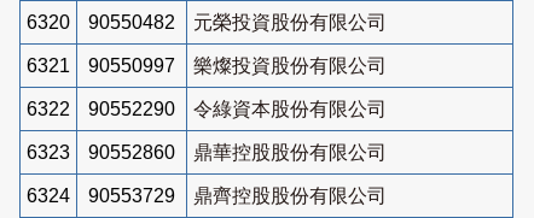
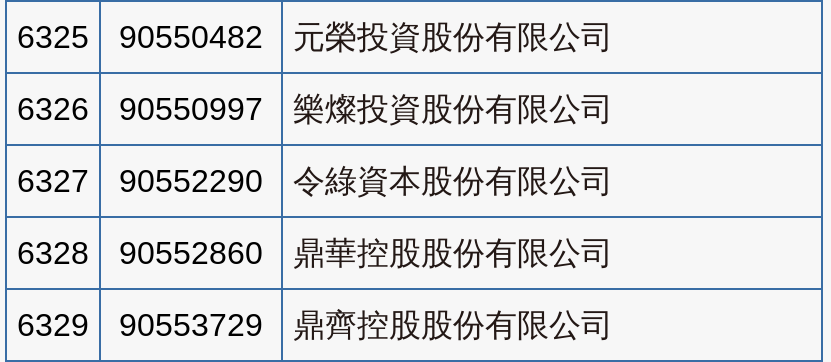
- 6320 90550482 元榮投資股份有限公司
+ 6325 90550482 元榮投資股份有限公司

- 6321 90550997 樂燦投資股份有限公司
+ 6326 90550997 樂燦投資股份有限公司

- 6322 90552290 令綠資本股份有限公司
+ 6327 90552290 令綠資本股份有限公司

- 6323 90552860 鼎華控股股份有限公司
+ 6328 90552860 鼎華控股股份有限公司

- 6324 90553729 鼎齊控股股份有限公司
+ 6329 90553729 鼎齊控股股份有限公司
